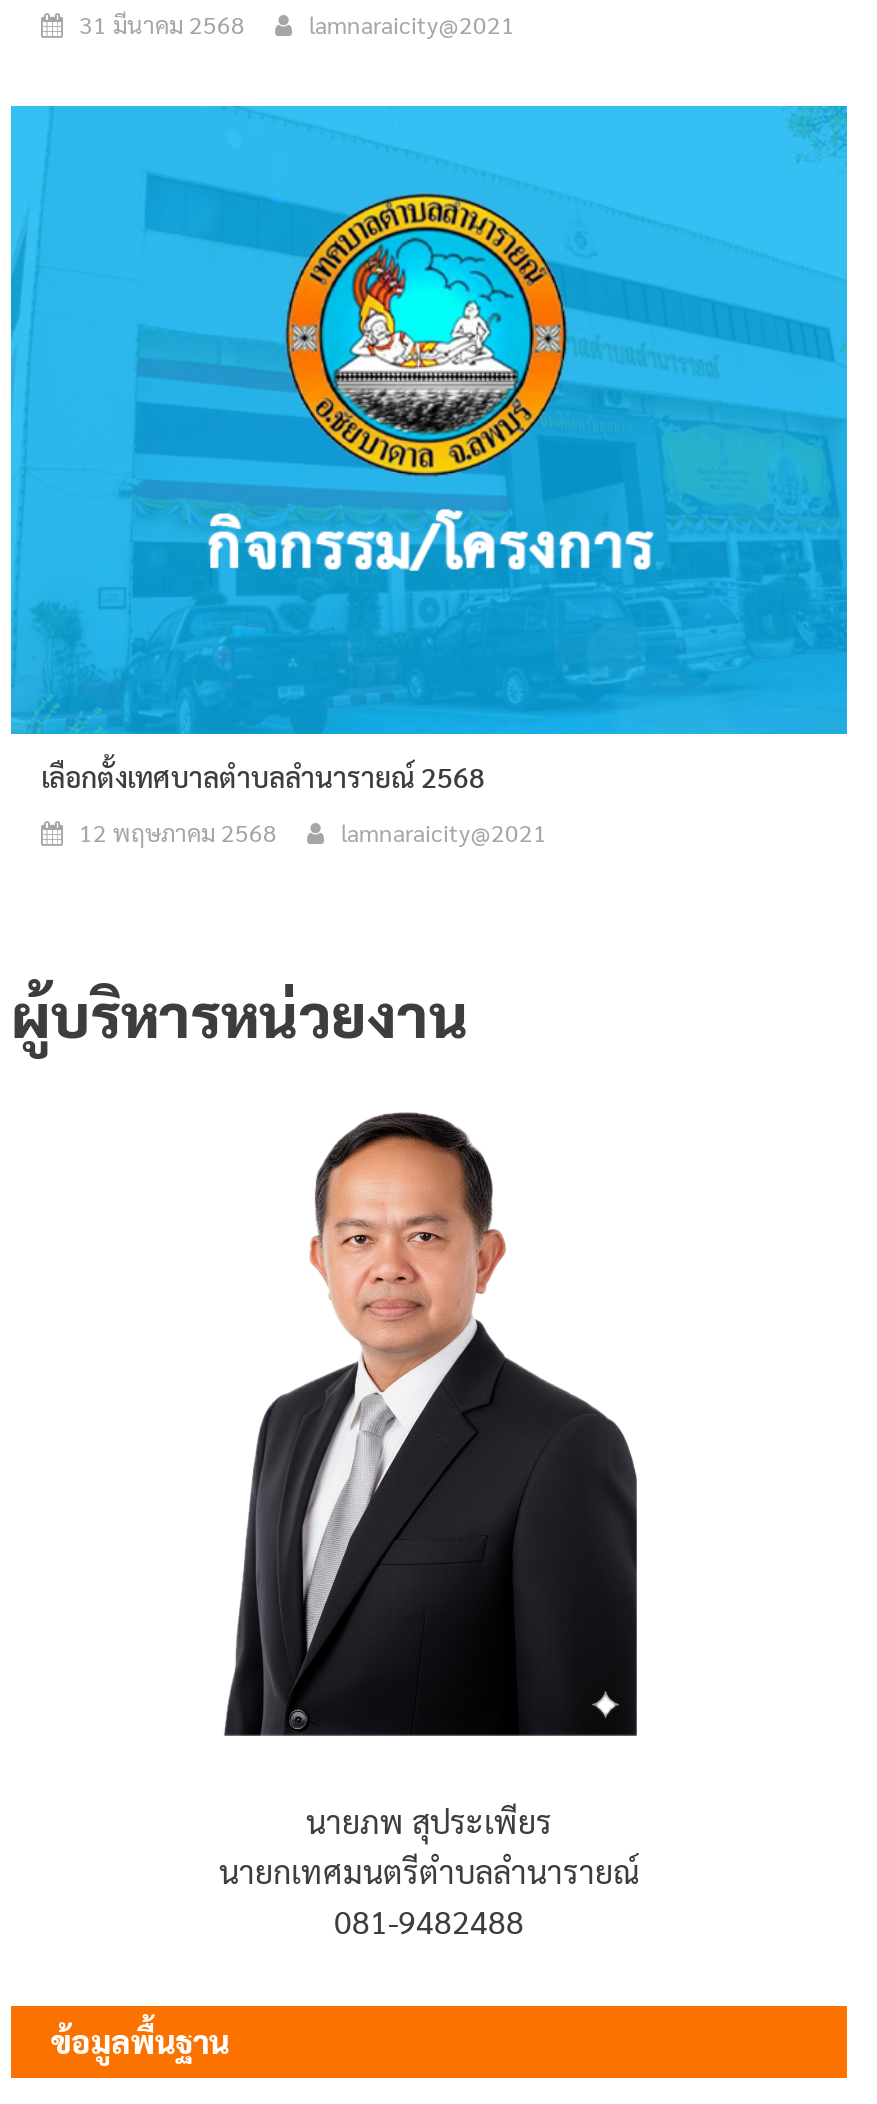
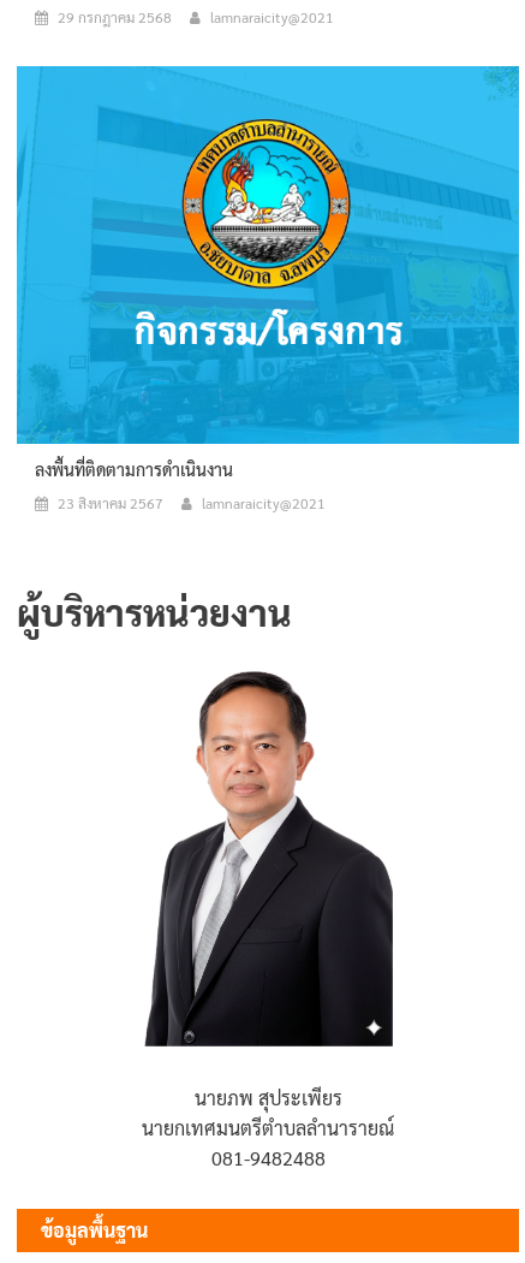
- 31 มีนาคม 2568
+ 29 กรกฎาคม 2568

- เลือกตั้งเทศบาลตำบลลำนารายณ์ 2568
+ ลงพื้นที่ติดตามการดำเนินงาน

- 12 พฤษภาคม 2568
+ 23 สิงหาคม 2567
